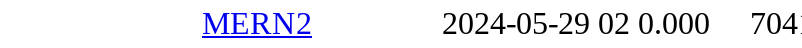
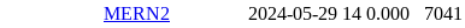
- 2024-05-29 02 0.000
+ 2024-05-29 14 0.000
